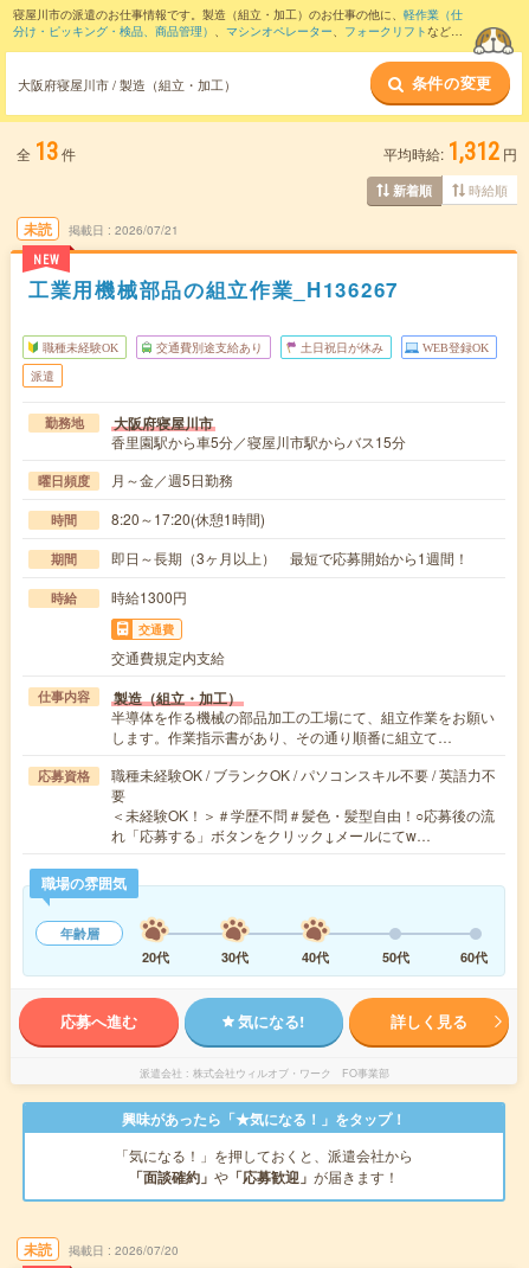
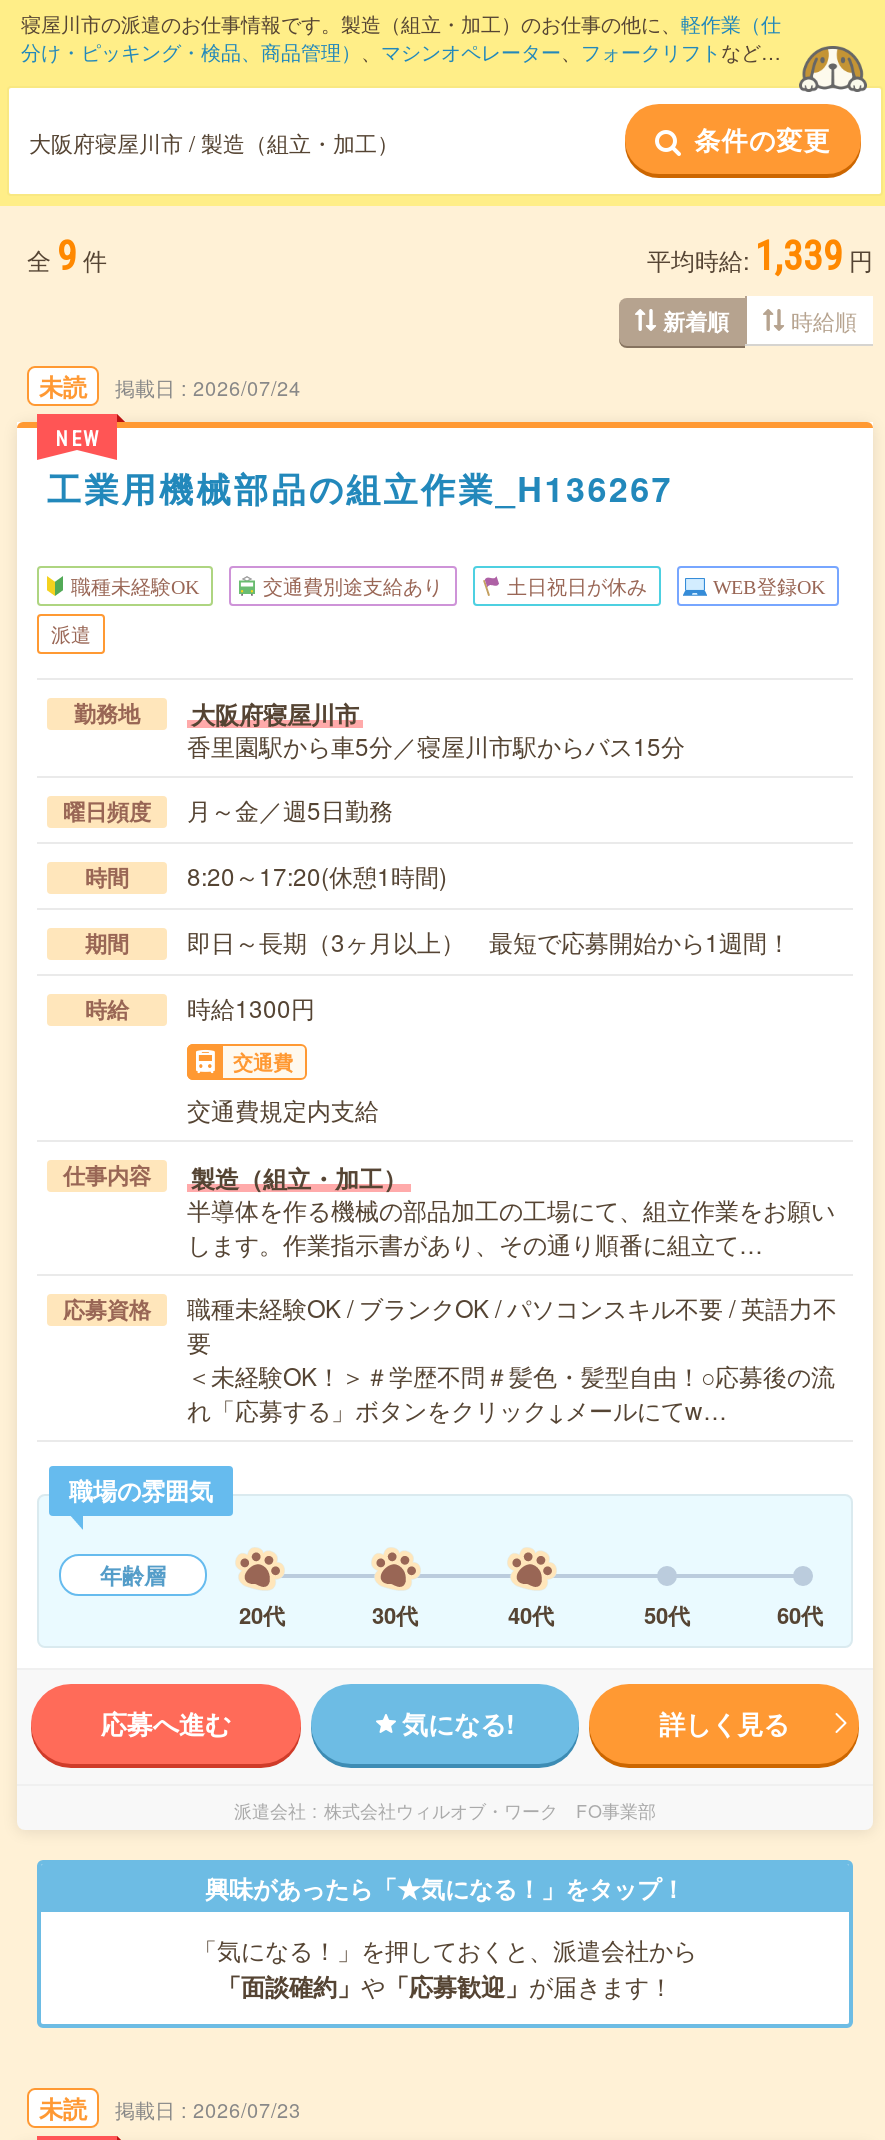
- 全 13 件
+ 全 9 件

- 平均時給: 1,312 円
+ 平均時給: 1,339 円

- 2026/07/21
+ 2026/07/24

- 2026/07/20
+ 2026/07/23
